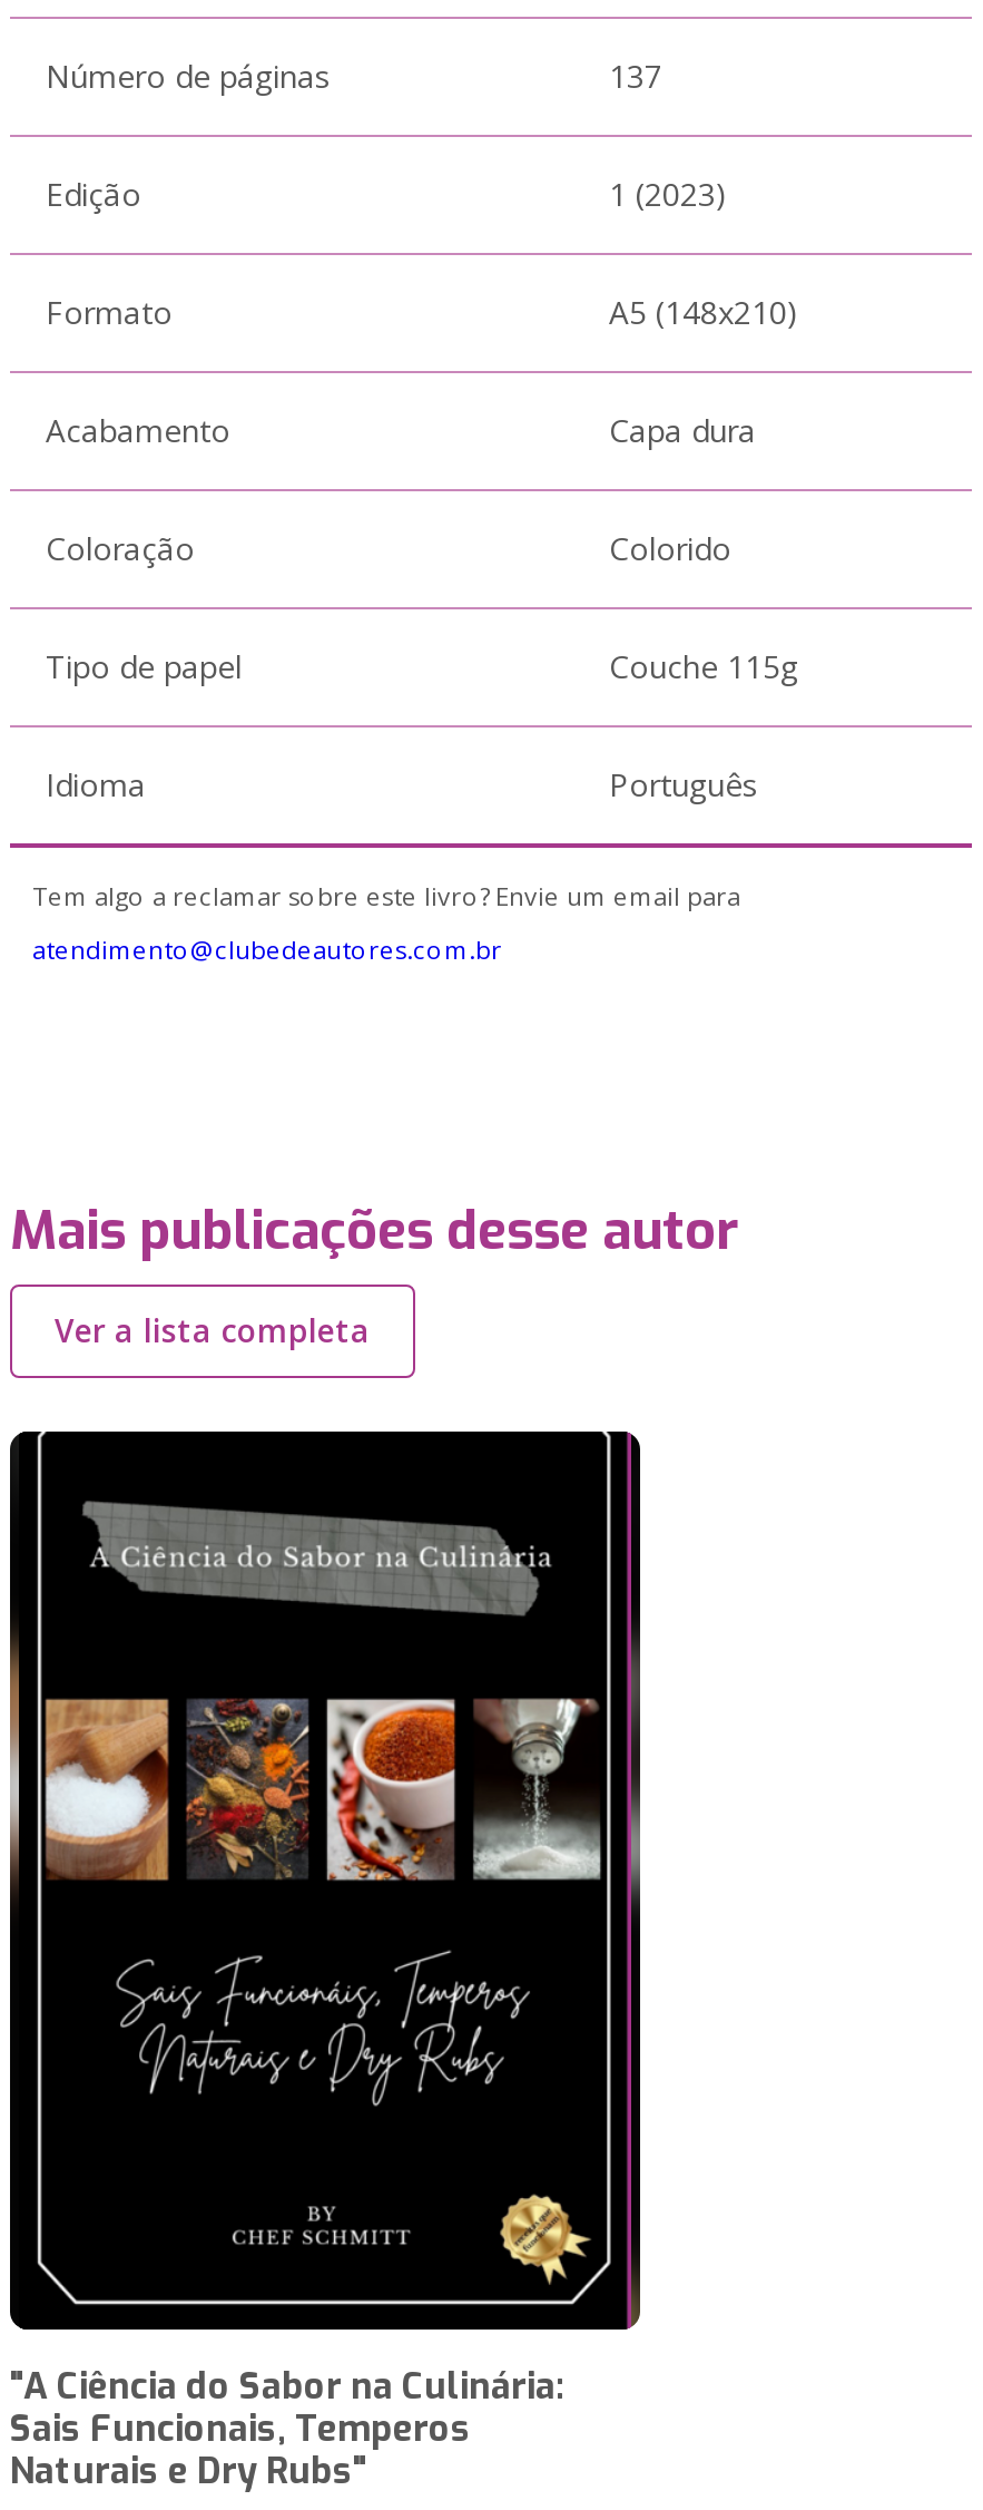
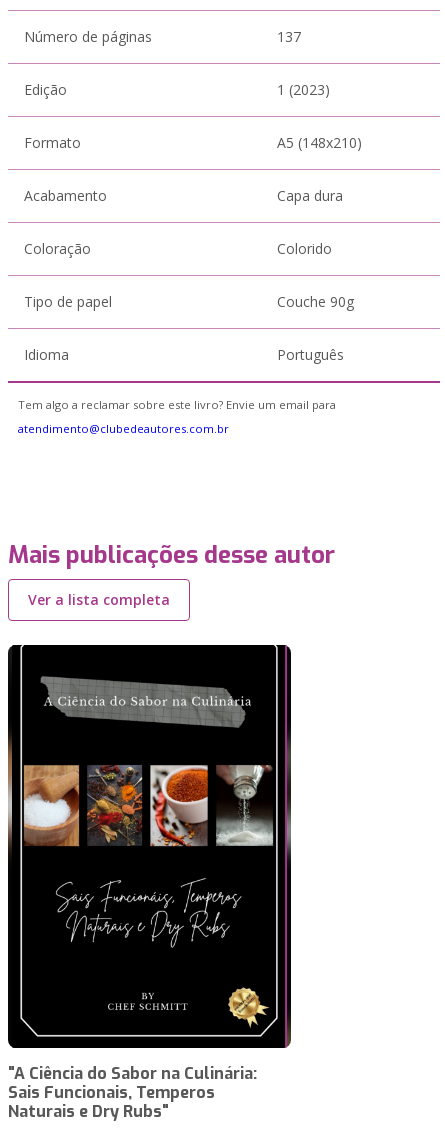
- Couche 115g
+ Couche 90g
